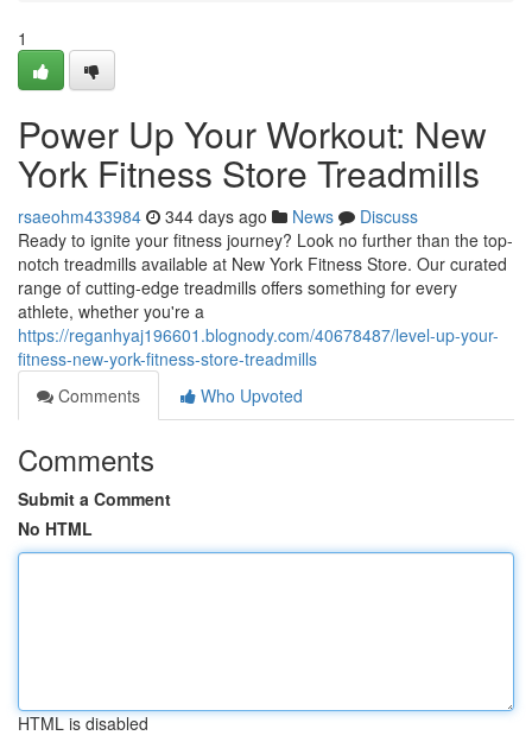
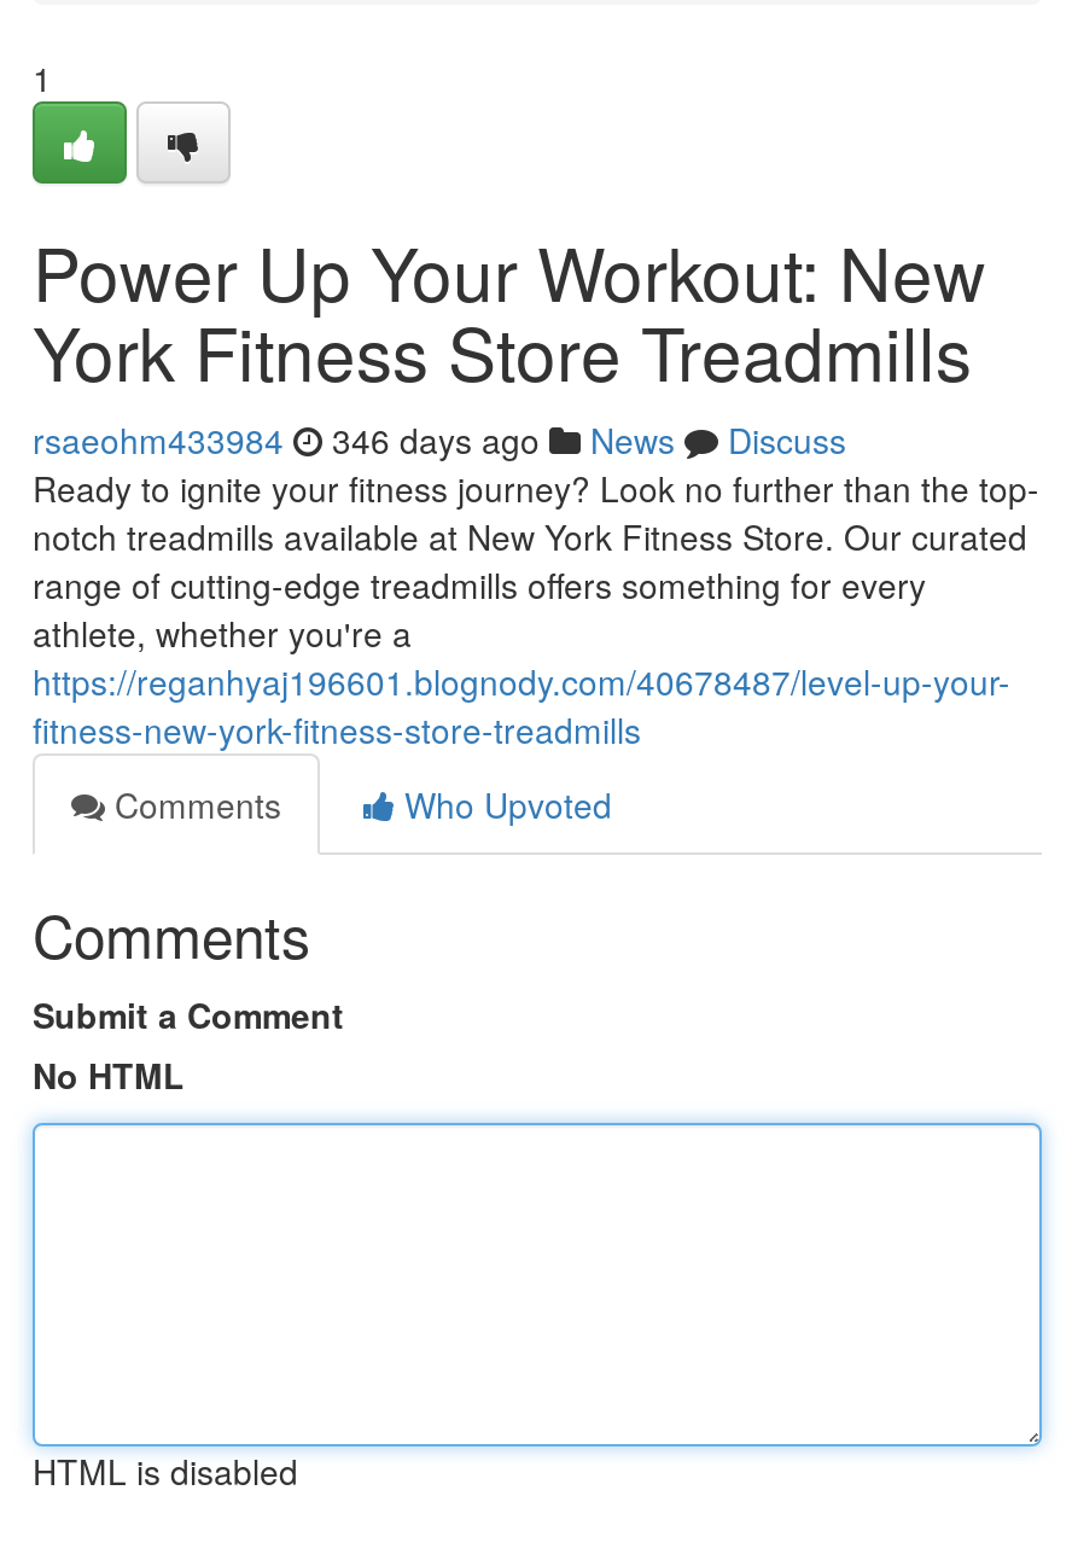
- rsaeohm433984 344 days ago News Discuss
+ rsaeohm433984 346 days ago News Discuss
